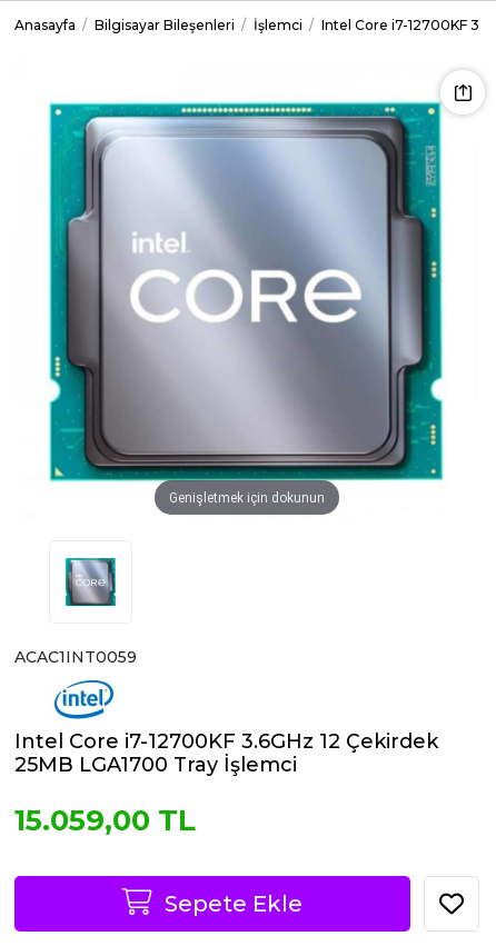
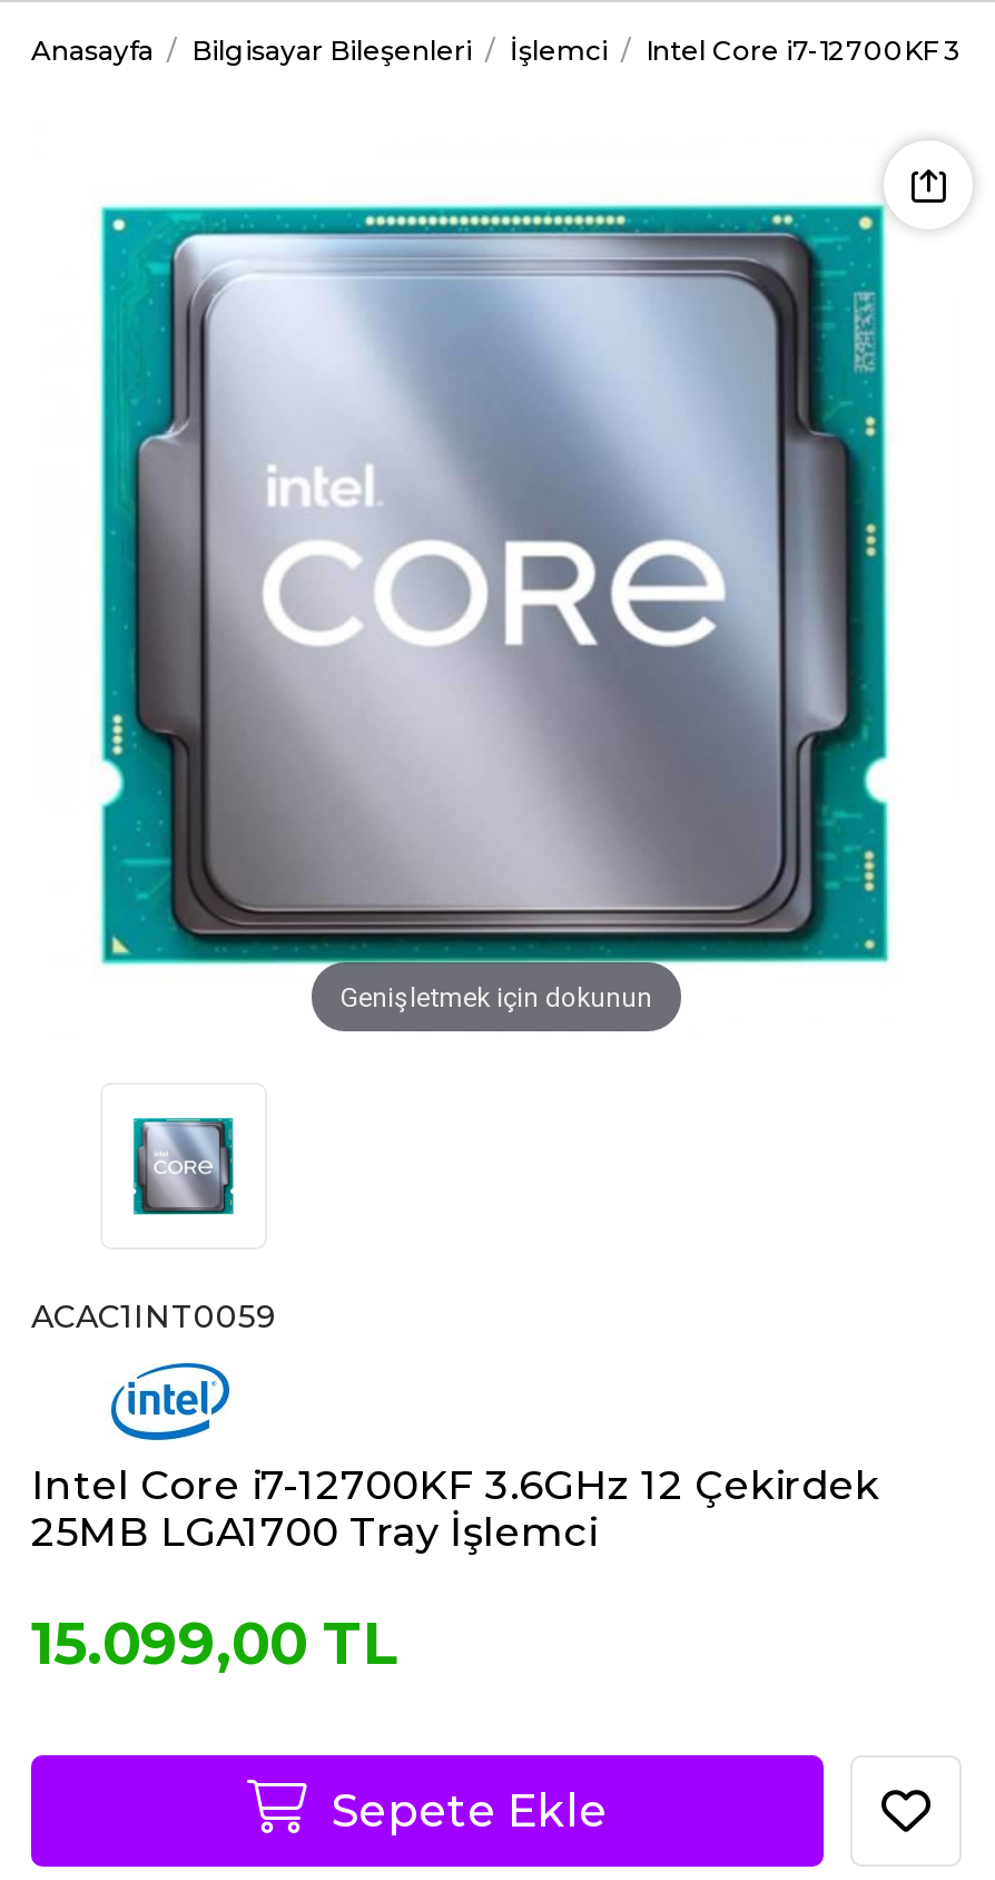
- 15.059,00 TL
+ 15.099,00 TL
